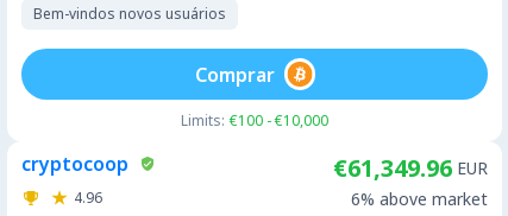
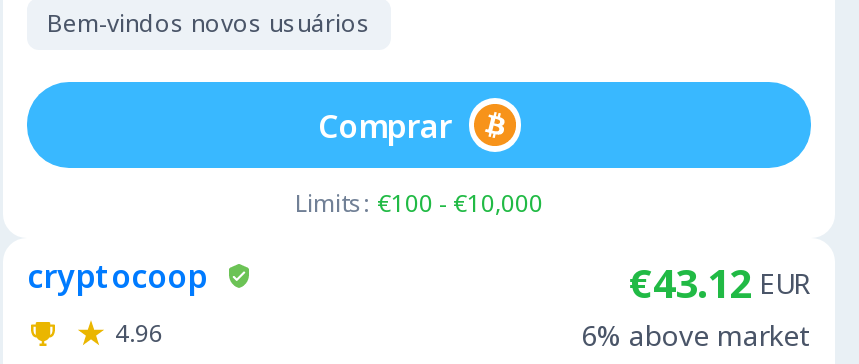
- €61,349.96 EUR
+ €43.12 EUR
